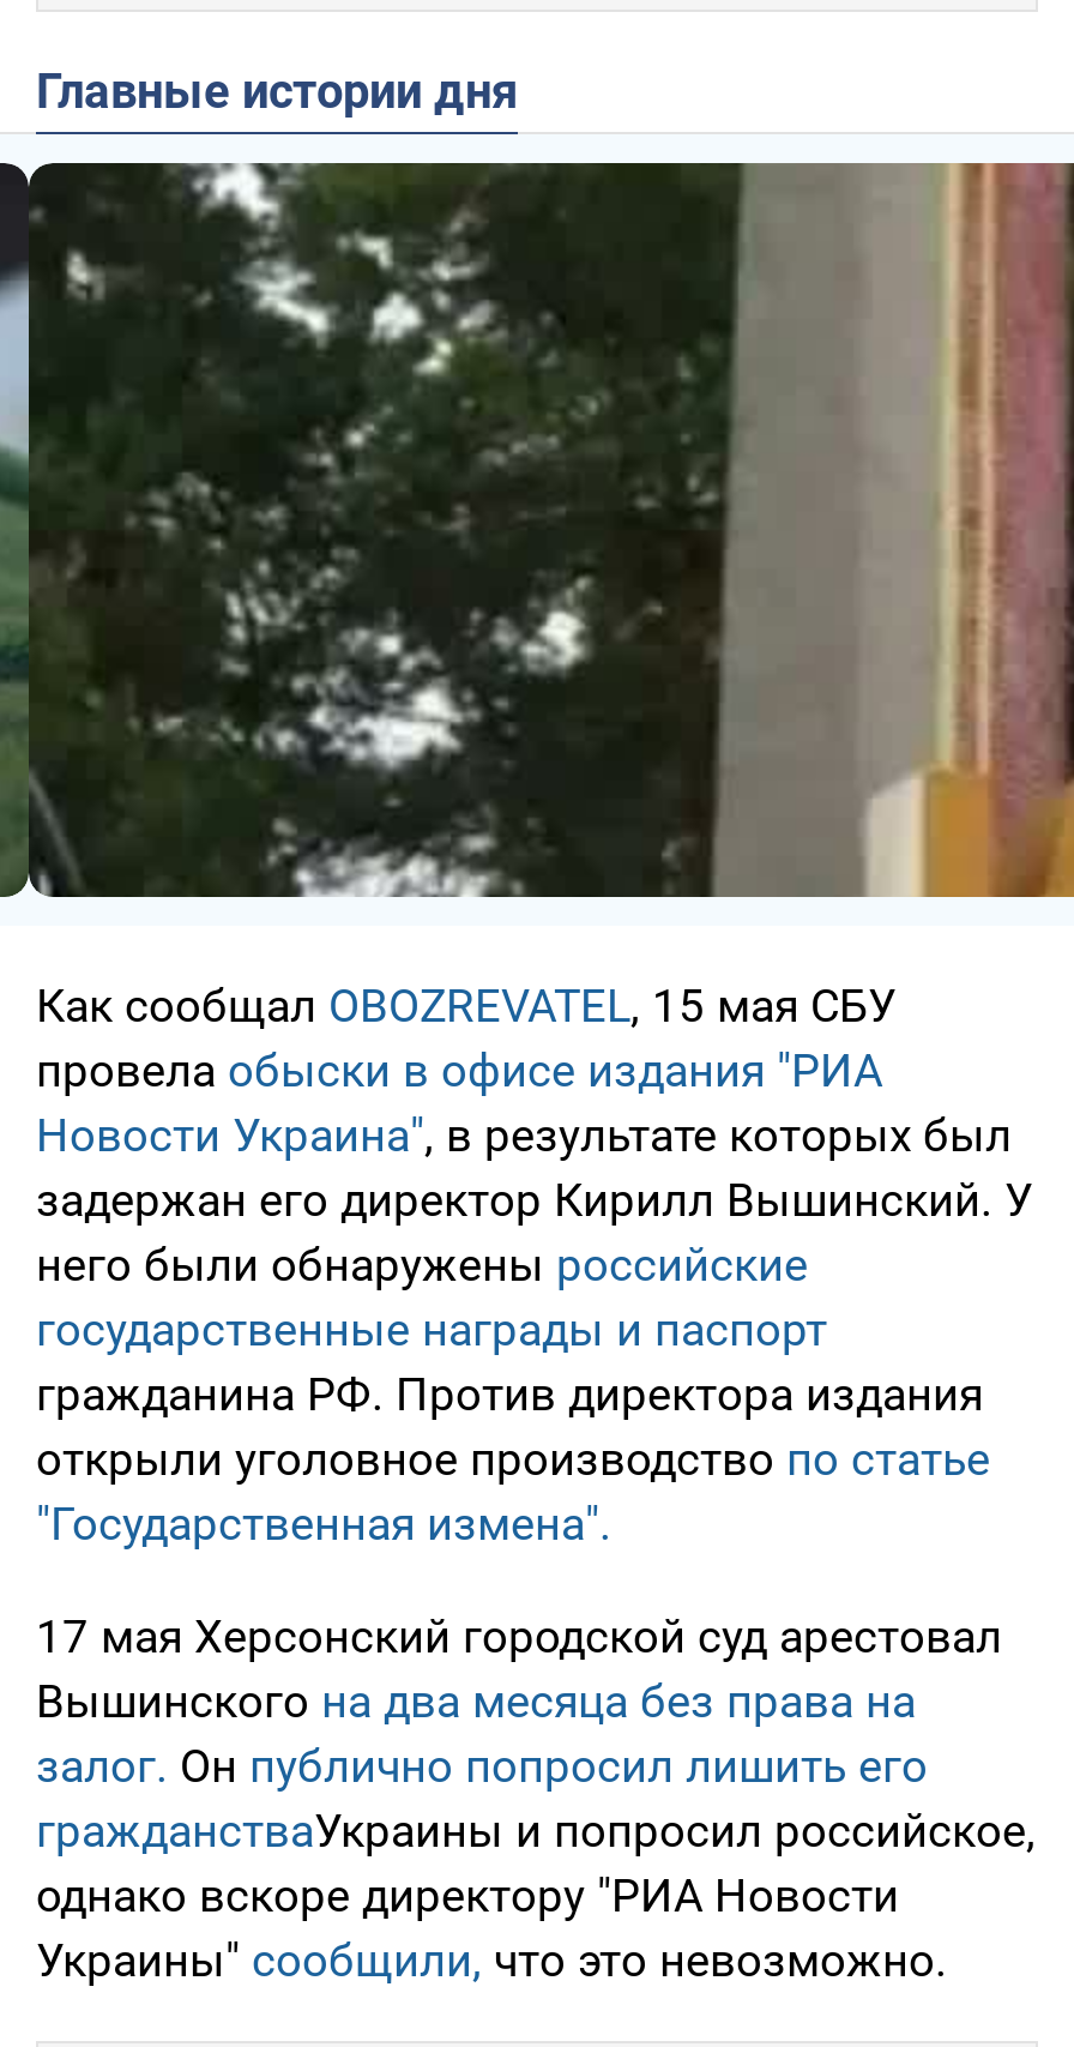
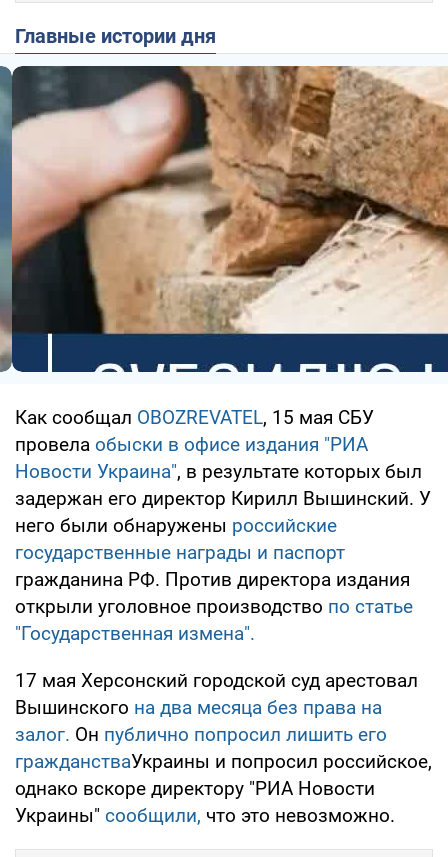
- [image]
+ [image]
